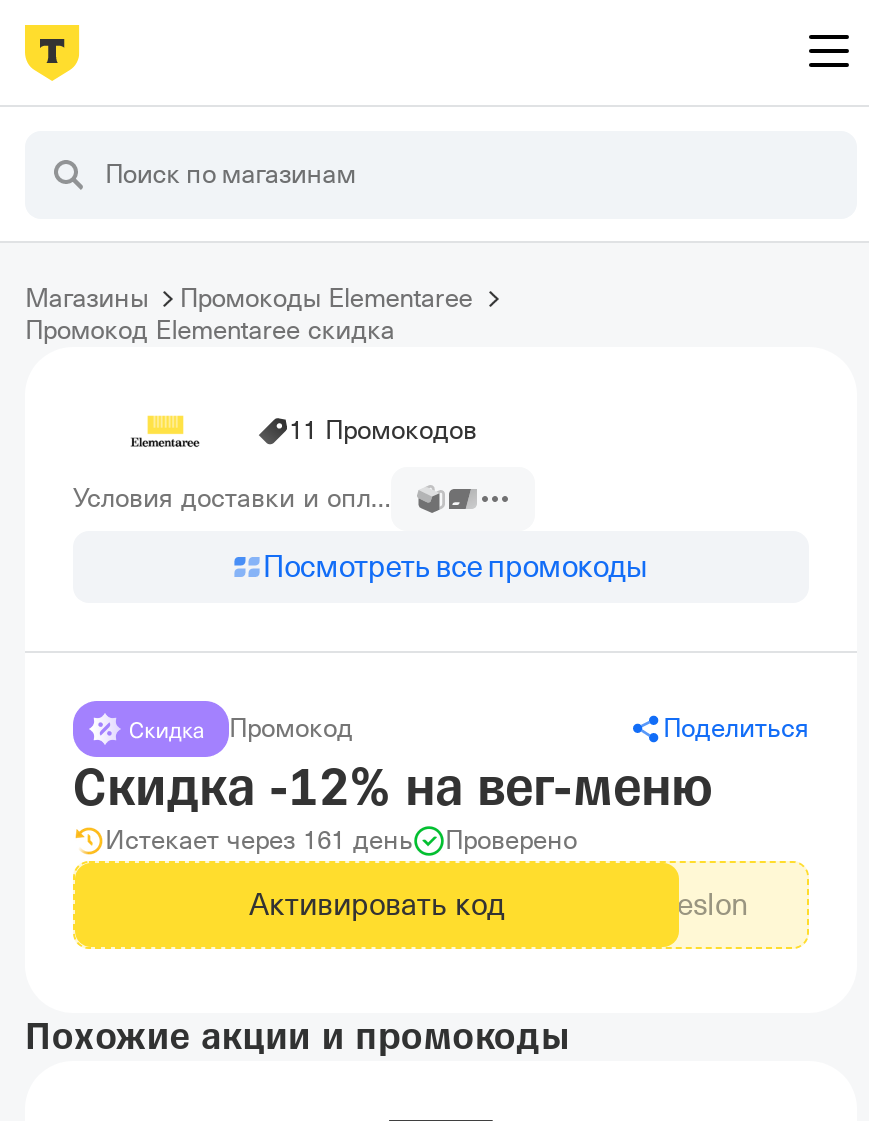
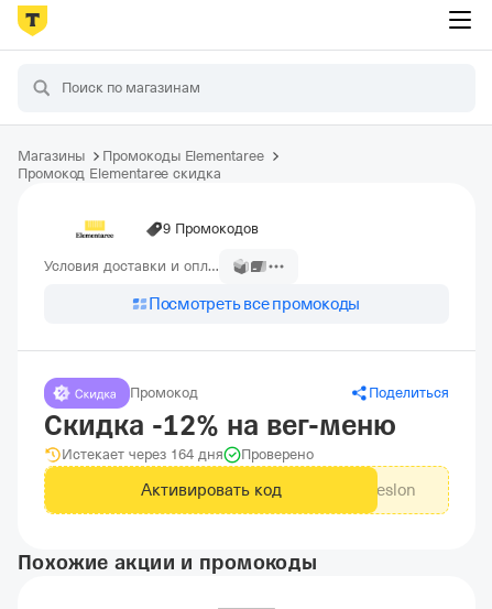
- 11 Промокодов
+ 9 Промокодов

- Истекает через 161 день
+ Истекает через 164 дня
